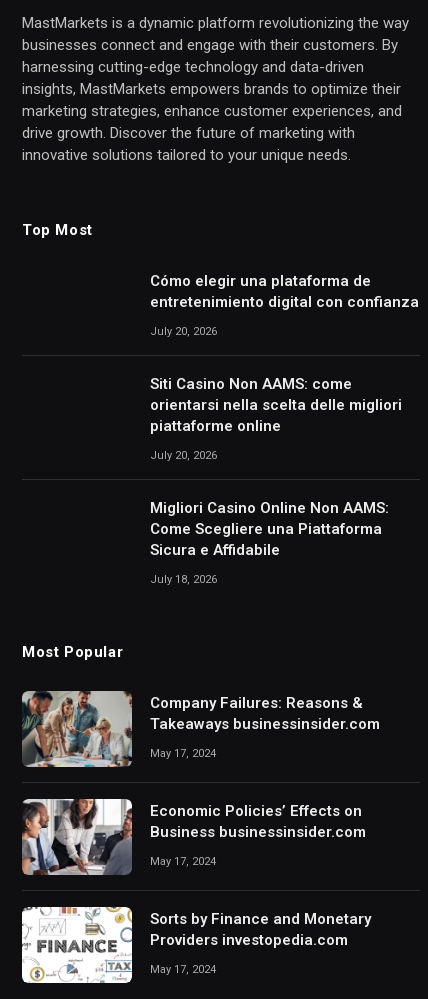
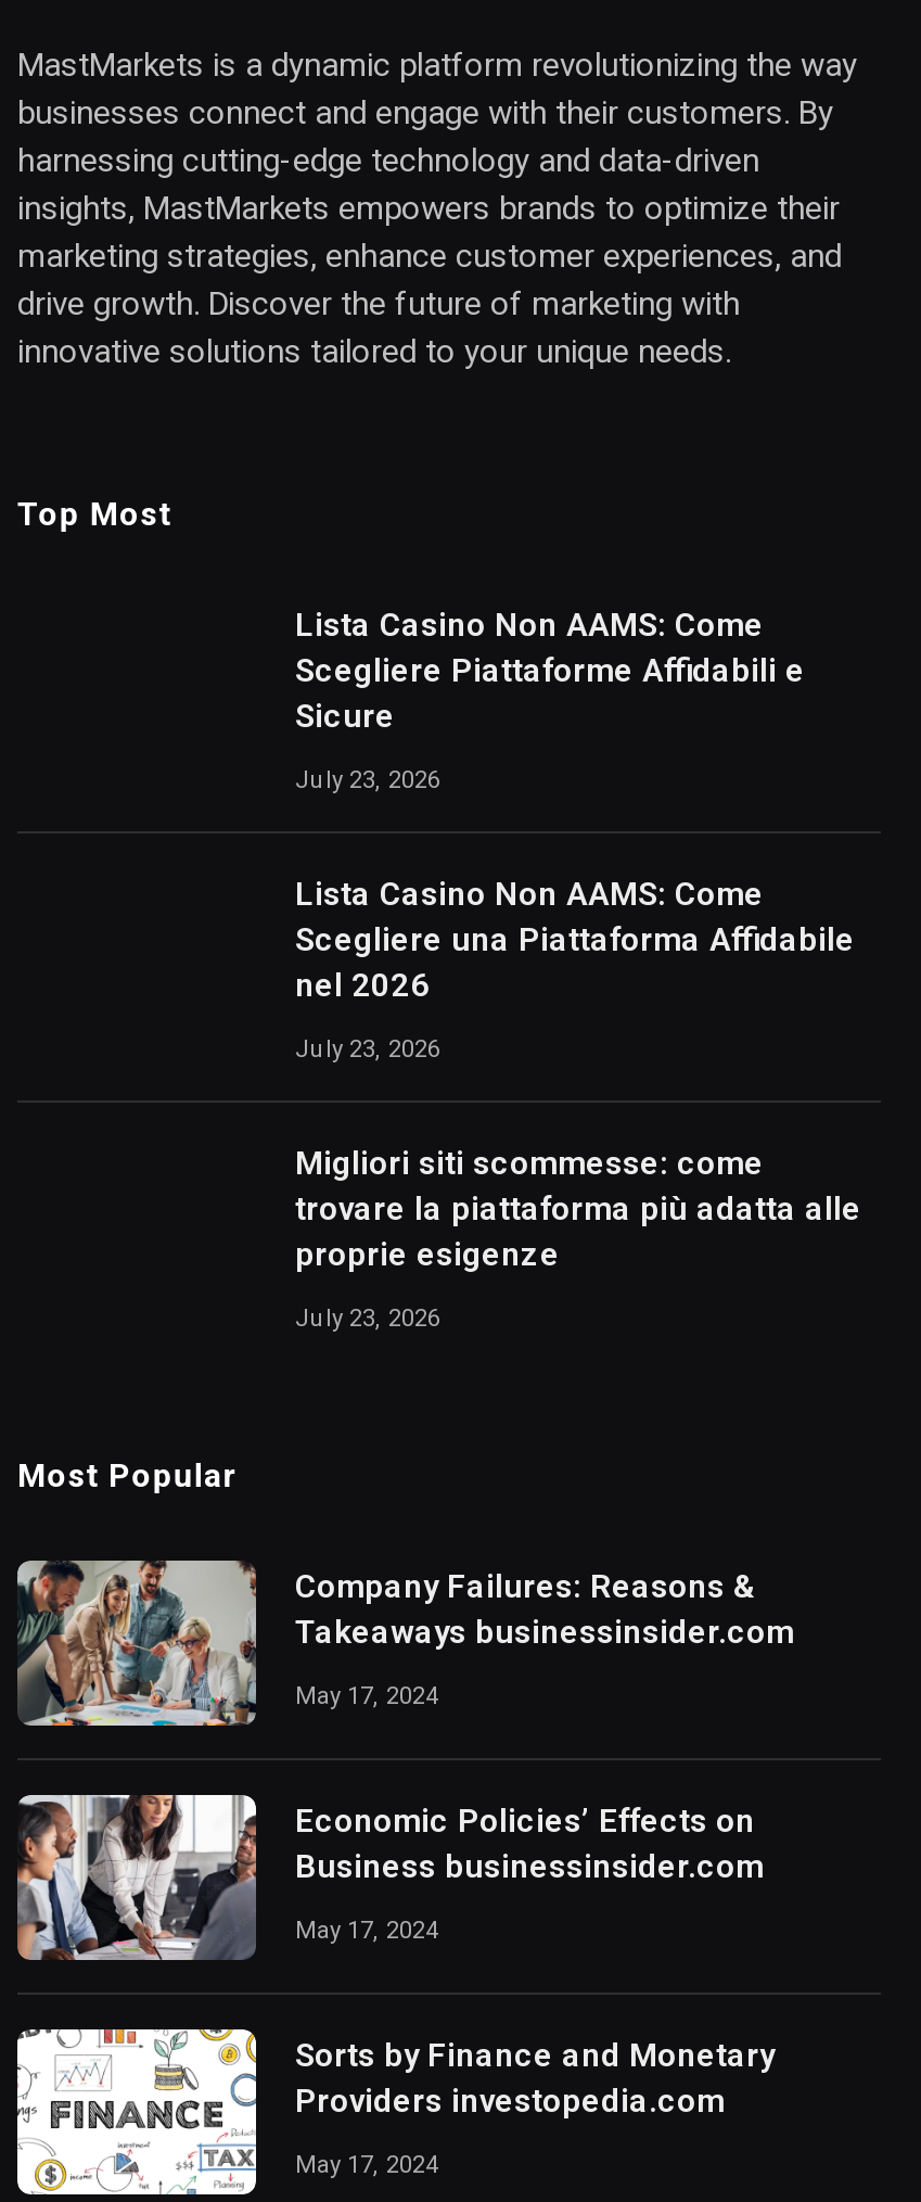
- Cómo elegir una plataforma de
- entretenimiento digital con confianza
+ Lista Casino Non AAMS: Come
+ Scegliere Piattaforme Affidabili e
+ Sicure

- July 20, 2026
+ July 23, 2026

- Siti Casino Non AAMS: come
- orientarsi nella scelta delle migliori
- piattaforme online
+ Lista Casino Non AAMS: Come
+ Scegliere una Piattaforma Affidabile
+ nel 2026

- July 20, 2026
+ July 23, 2026

- Migliori Casino Online Non AAMS:
- Come Scegliere una Piattaforma
- Sicura e Affidabile
+ Migliori siti scommesse: come
+ trovare la piattaforma più adatta alle
+ proprie esigenze

- July 18, 2026
+ July 23, 2026
